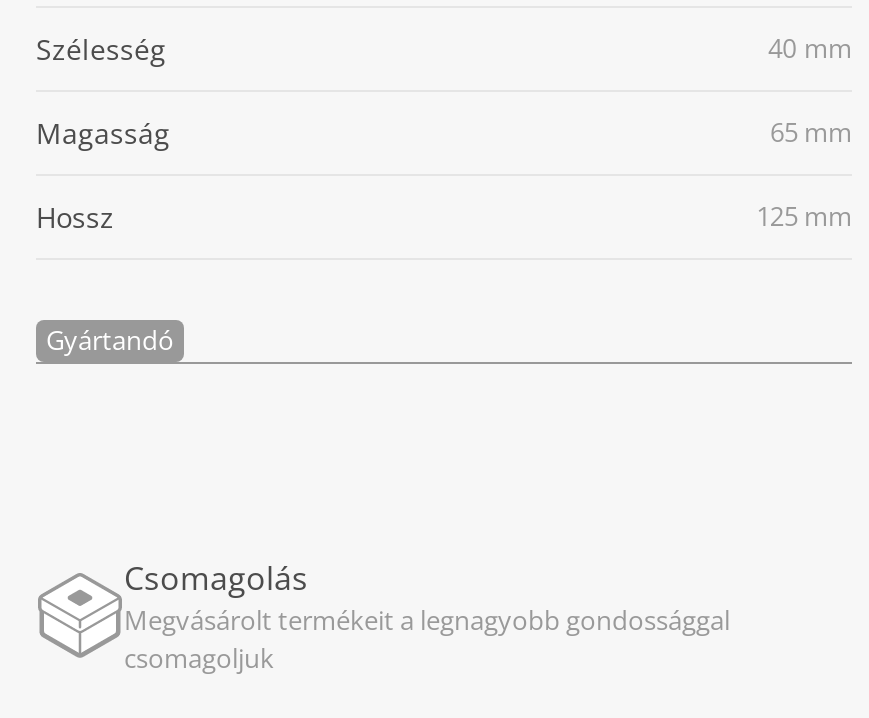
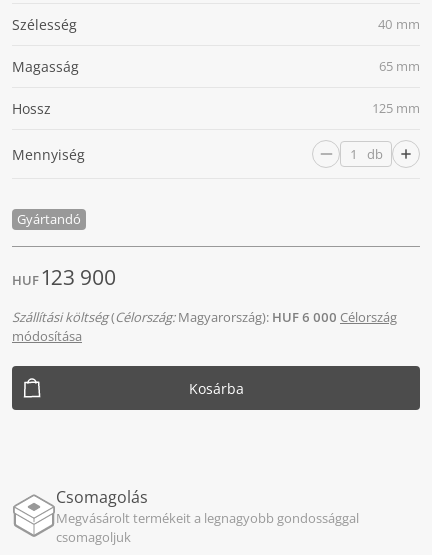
+ Mennyiség
+ db

+ HUF 123 900
+ Szállítási költség(Célország:Magyarország): HUF 6 000 Célország
+ módosítása
+ Kosárba
